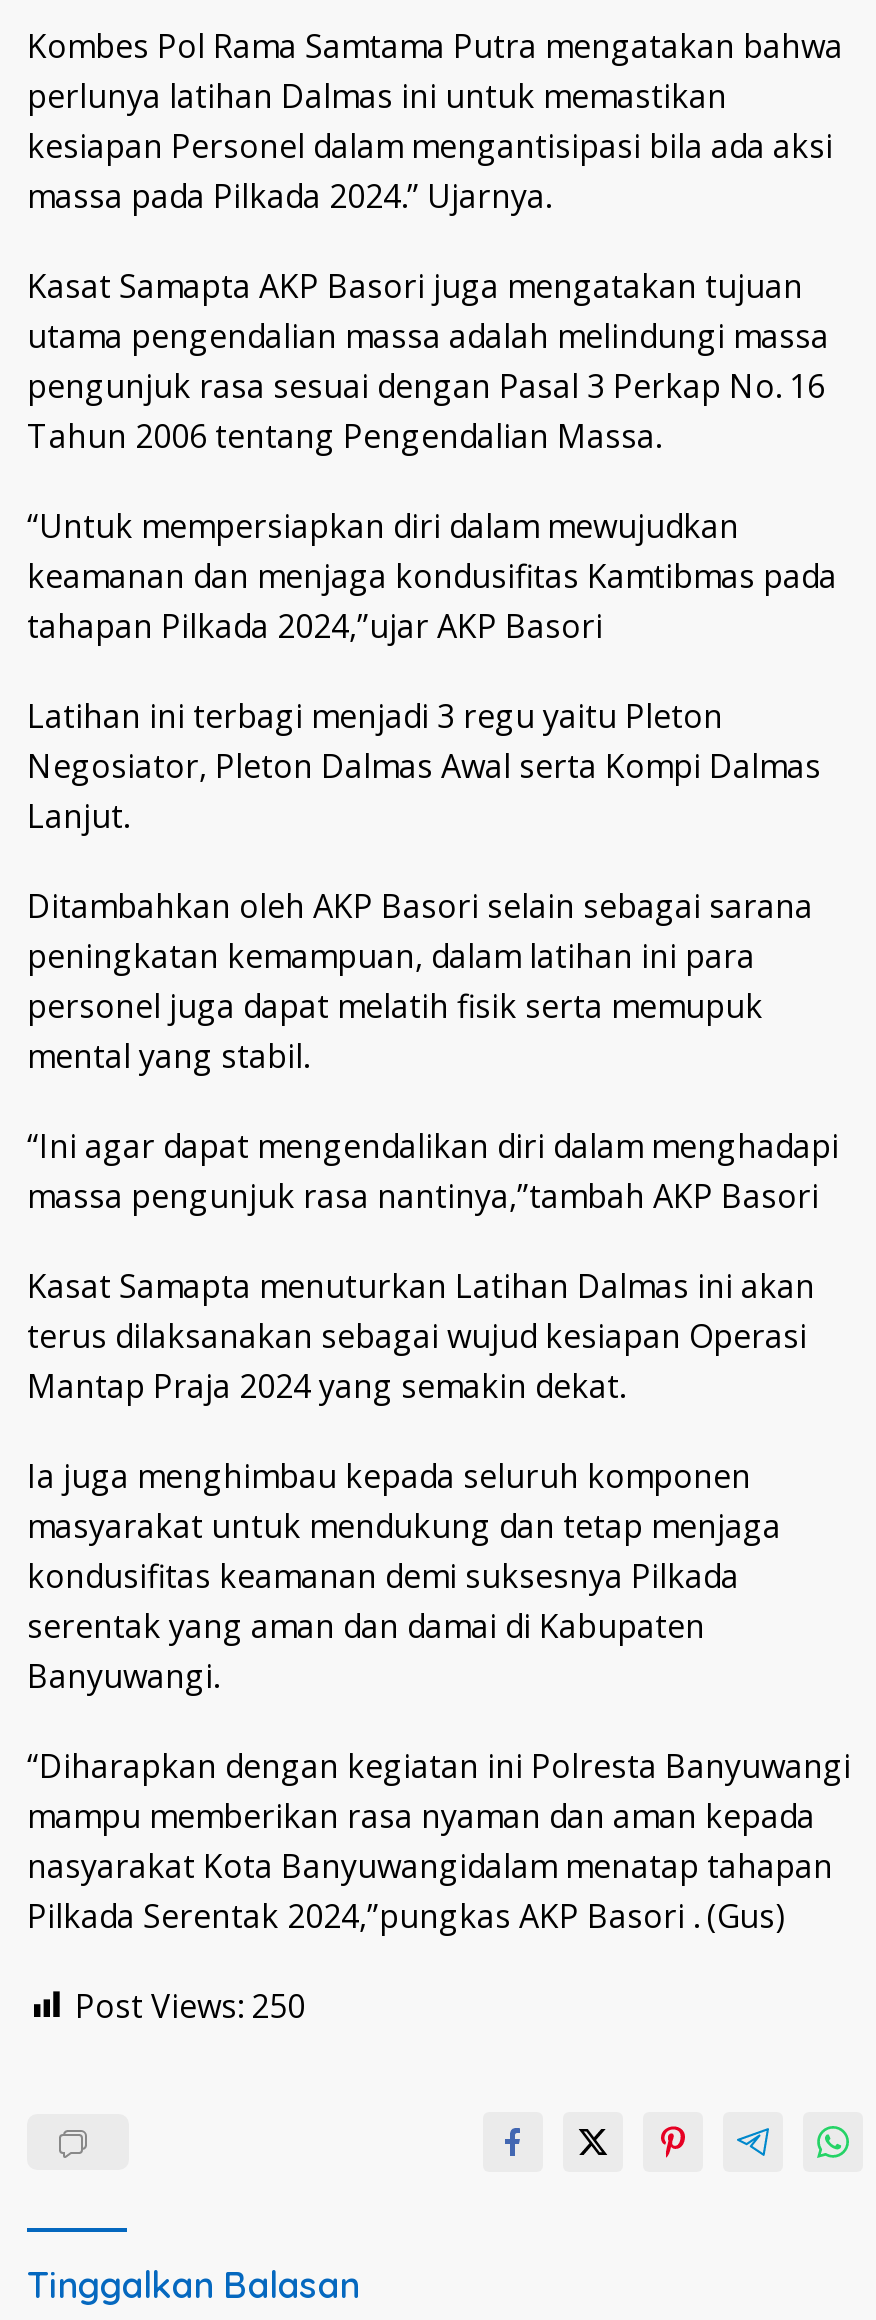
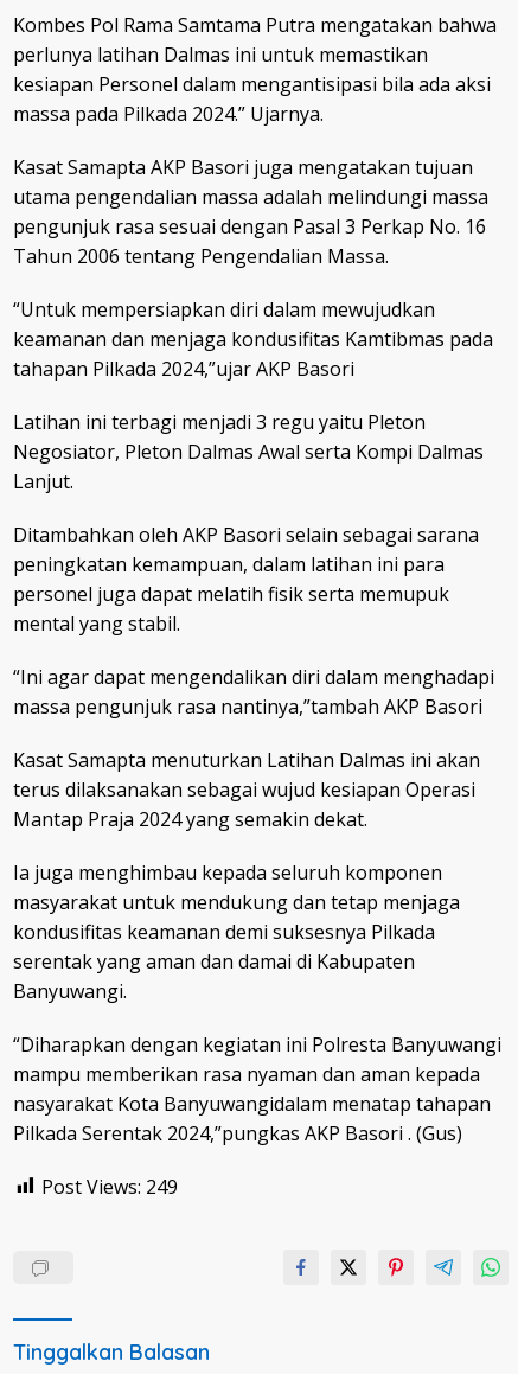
- Post Views: 250
+ Post Views: 249
